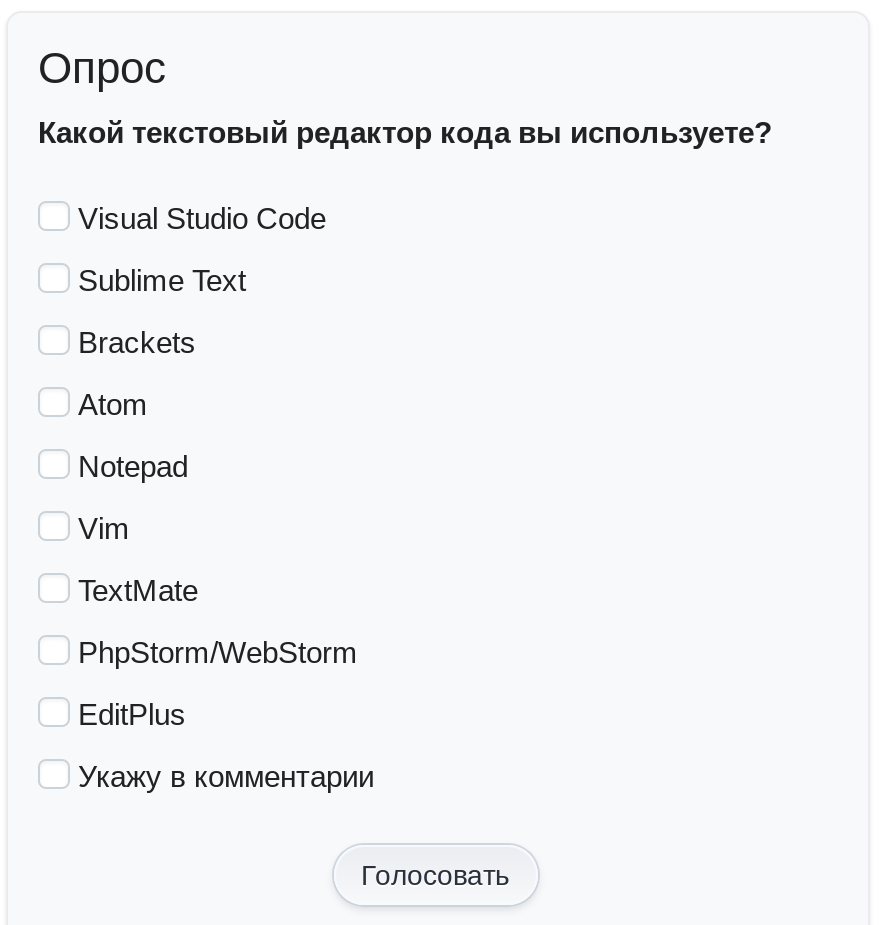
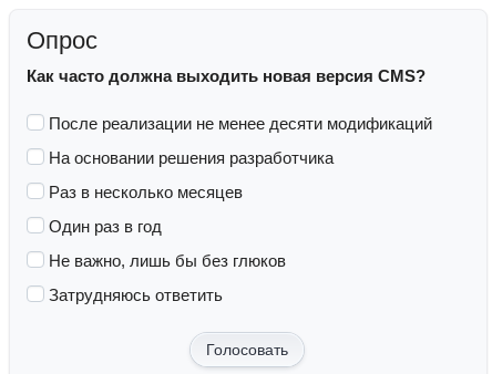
- Какой текстовый редактор кода вы используете?
- Visual Studio Code
- Sublime Text
- Brackets
- Atom
- Notepad
- Vim
- TextMate
- PhpStorm/WebStorm
- EditPlus
- Укажу в комментарии
+ Как часто должна выходить новая версия CMS?
+ После реализации не менее десяти модификаций
+ На основании решения разработчика
+ Раз в несколько месяцев
+ Один раз в год
+ Не важно, лишь бы без глюков
+ Затрудняюсь ответить
